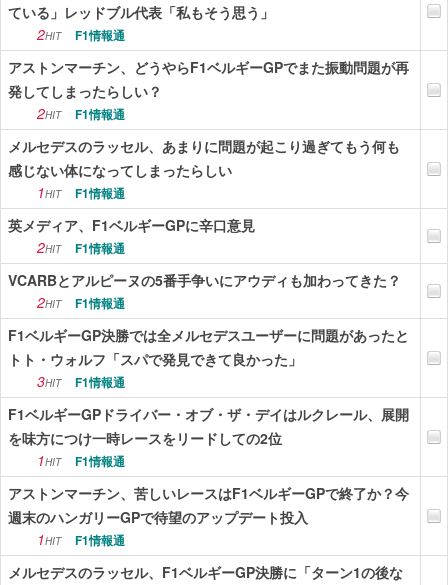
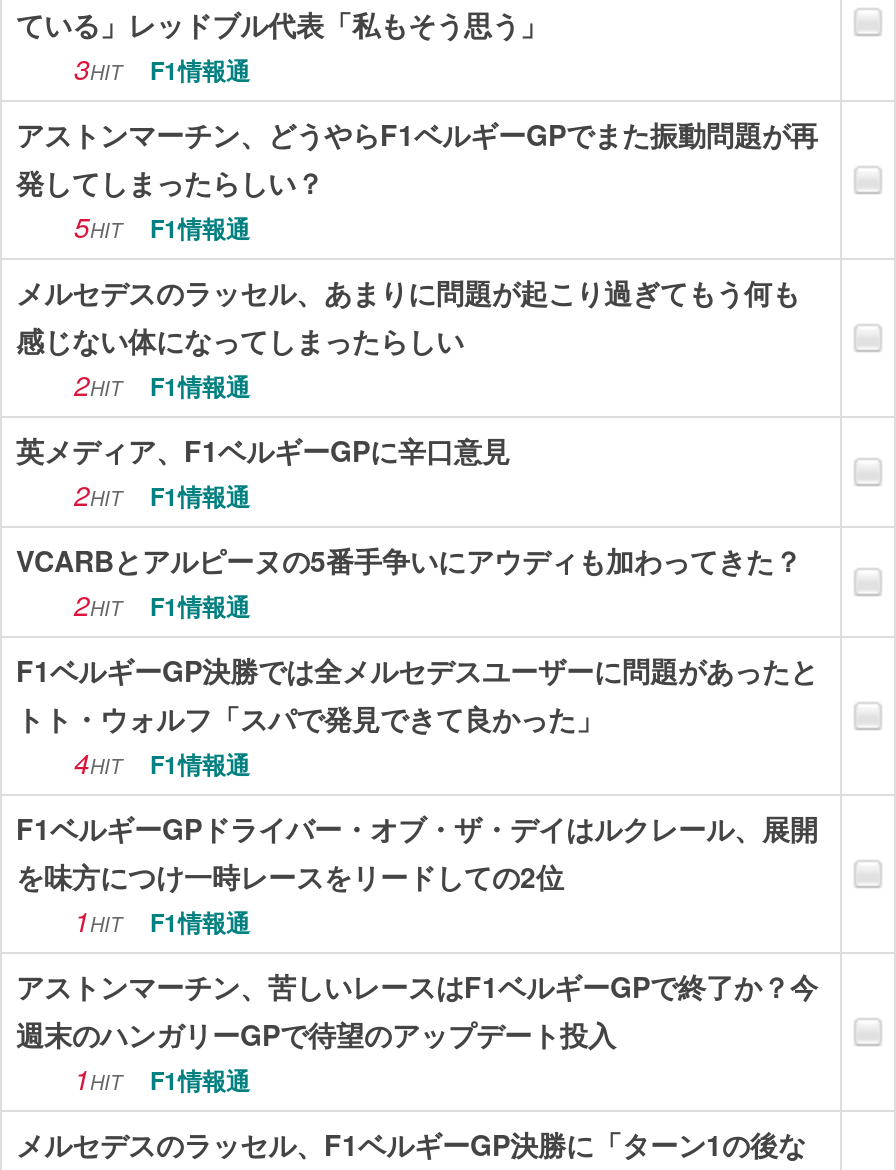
- 2HIT F1情報通
+ 3HIT F1情報通

- 2HIT F1情報通
+ 5HIT F1情報通

- 1HIT F1情報通
+ 2HIT F1情報通

- 3HIT F1情報通
+ 4HIT F1情報通
